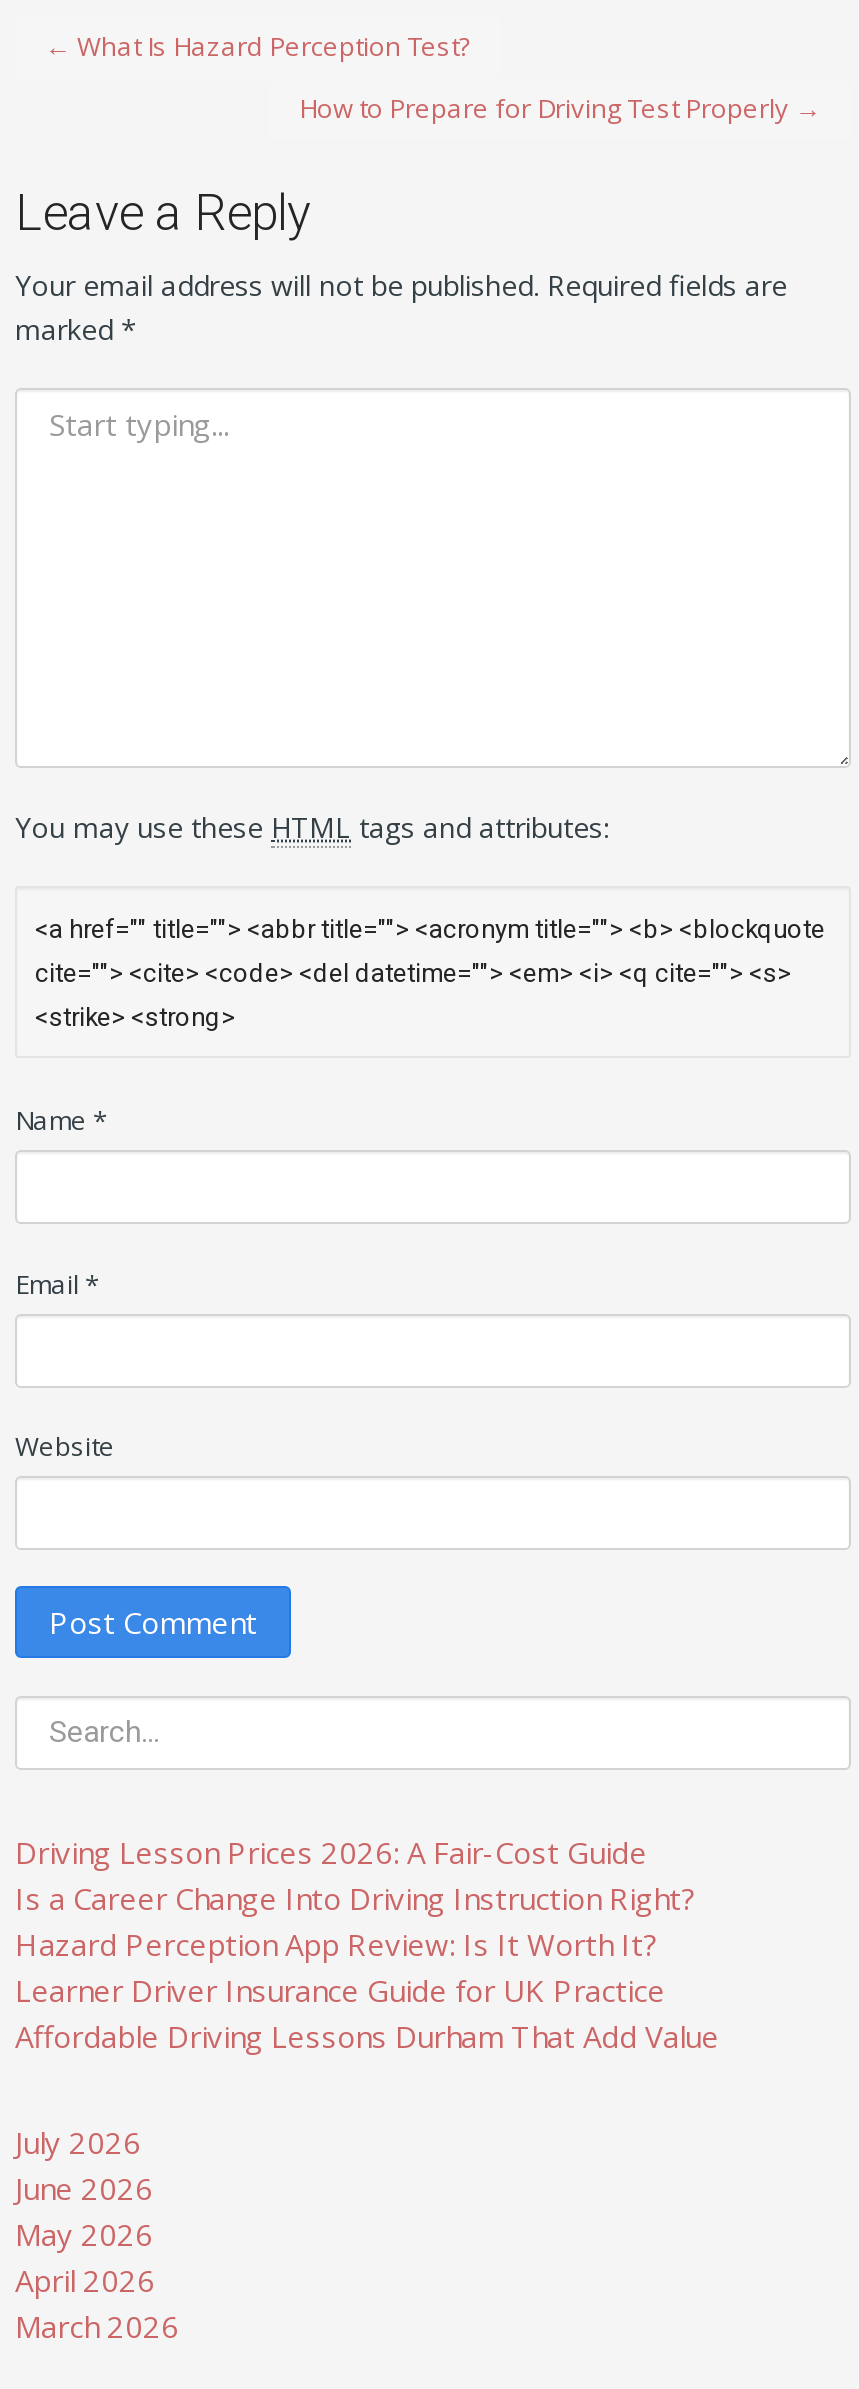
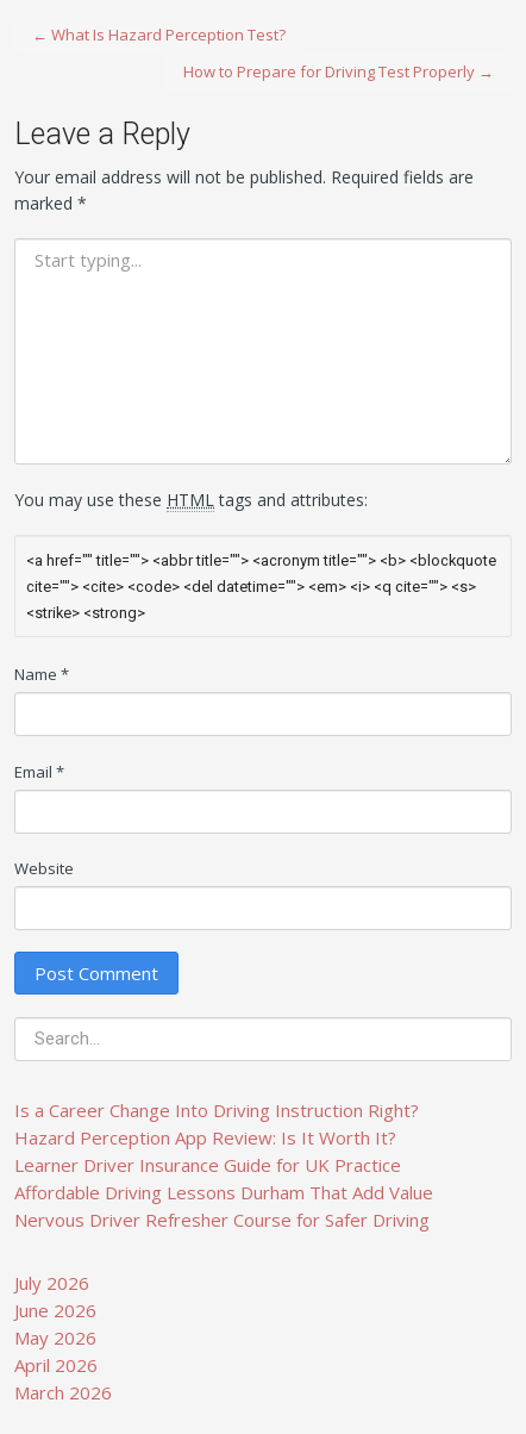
- Driving Lesson Prices 2026: A Fair-Cost Guide

moved up: Is a Career Change Into Driving Instruction Right? | Hazard Perception App Review: Is It Worth It? | Learner Driver Insurance Guide for UK Practice | Affordable Driving Lessons Durham That Add Value

+ Nervous Driver Refresher Course for Safer Driving
